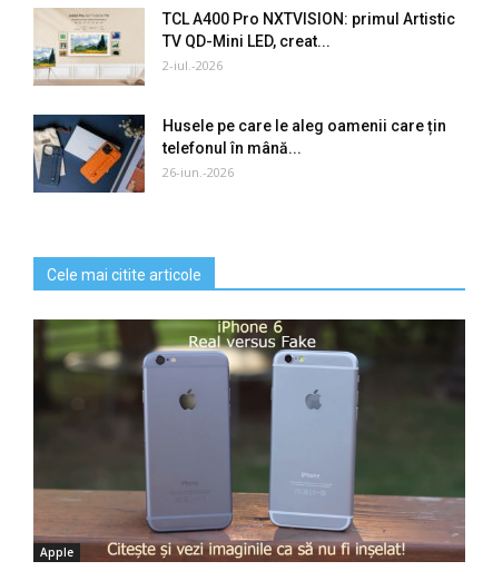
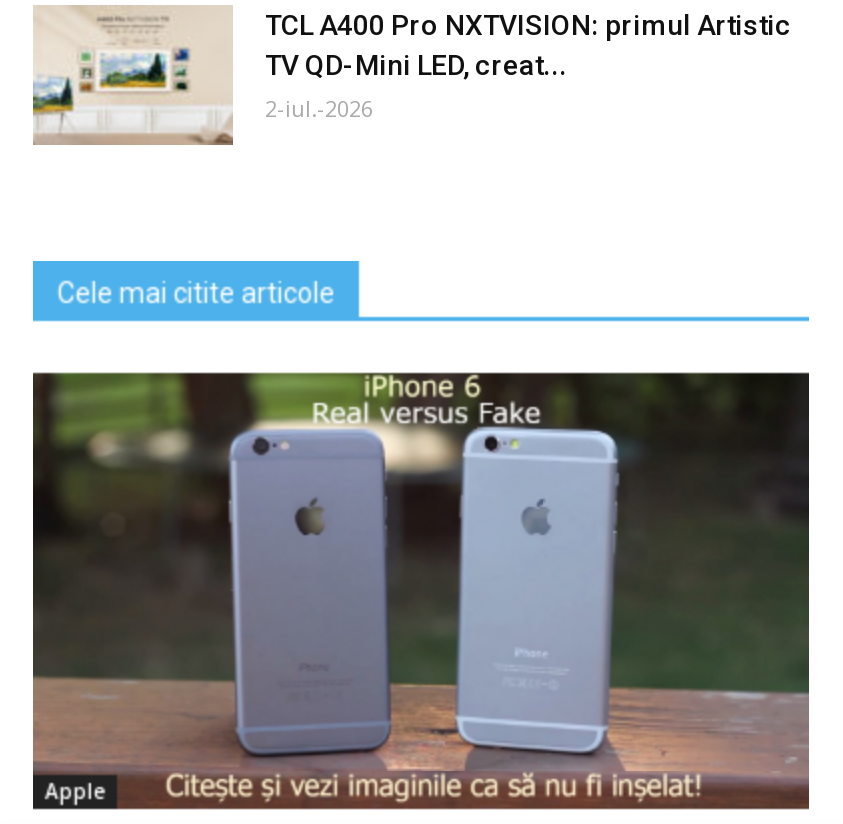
- [image]
- Husele pe care le aleg oamenii care țin
- telefonul în mână...
- 26-iun.-2026
